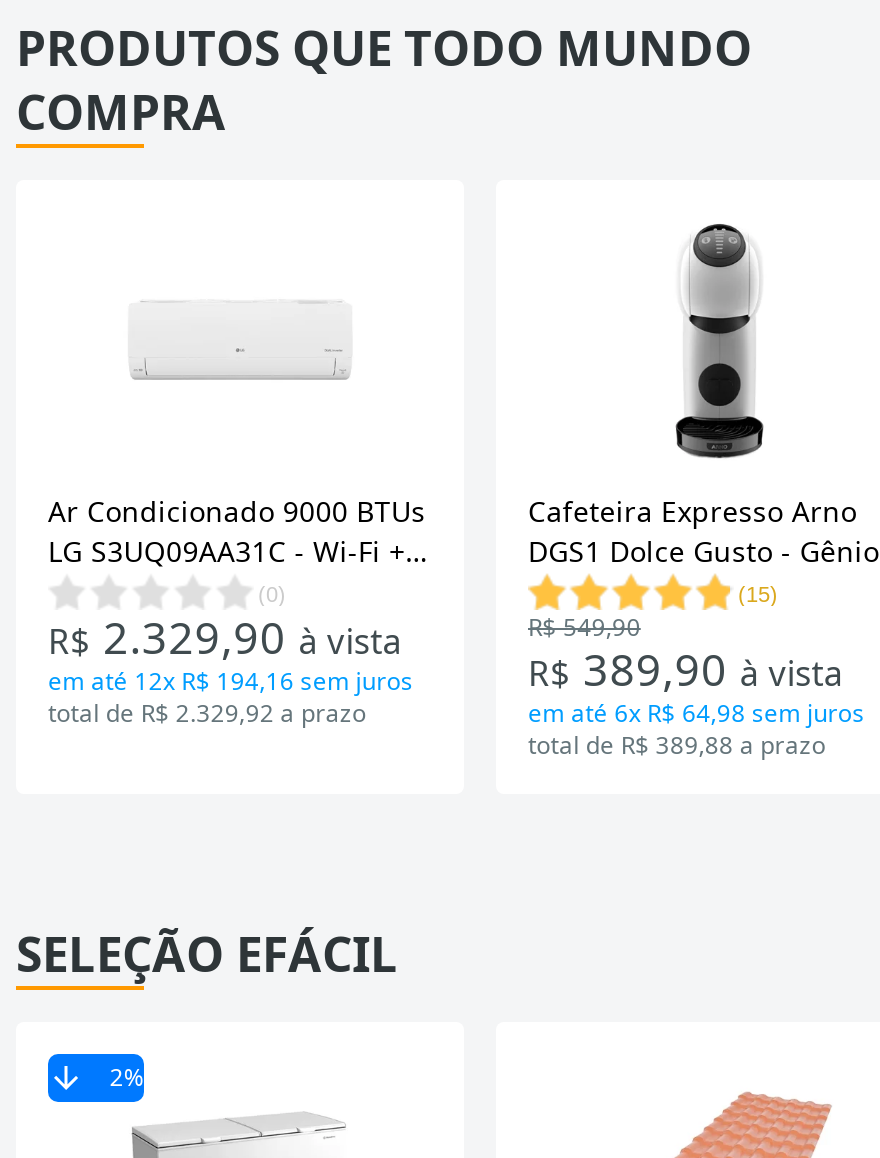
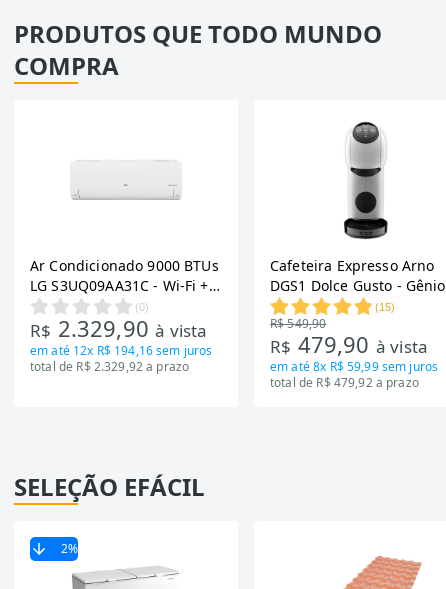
- R$389,90 à vista
+ R$479,90 à vista

- em até 6x R$ 64,98 sem juros
+ em até 8x R$ 59,99 sem juros

- total de R$ 389,88 a prazo
+ total de R$ 479,92 a prazo
